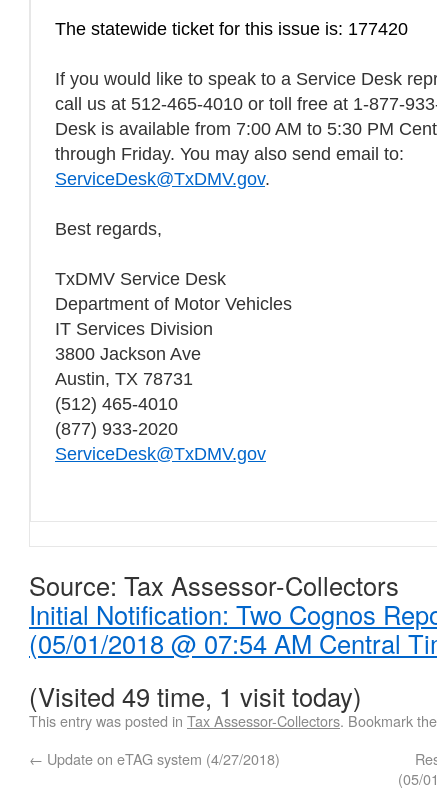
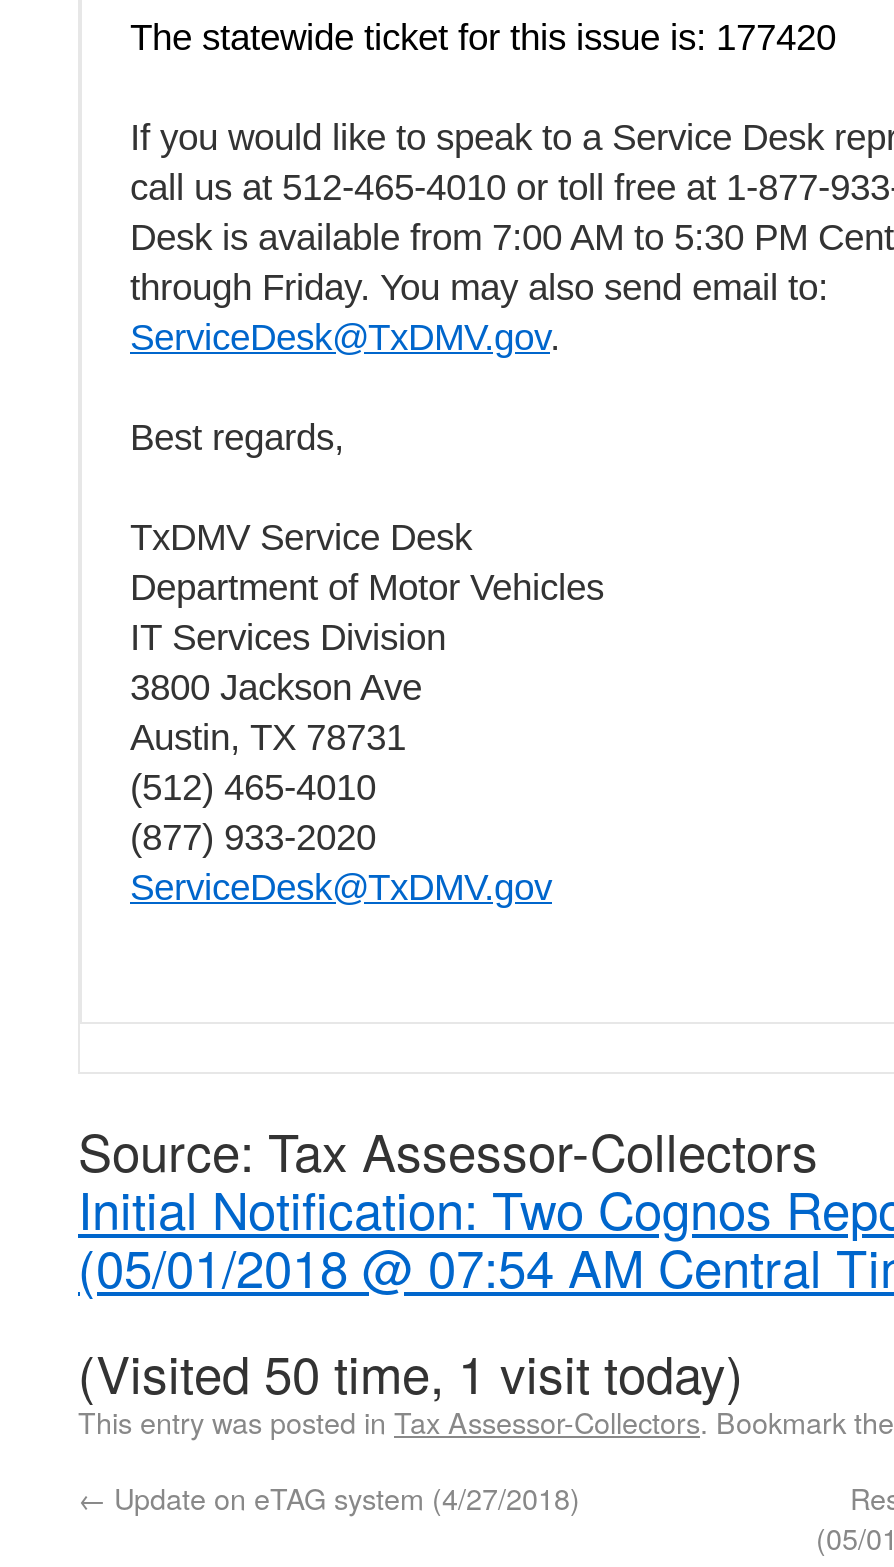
- (Visited 49 time, 1 visit today)
+ (Visited 50 time, 1 visit today)
